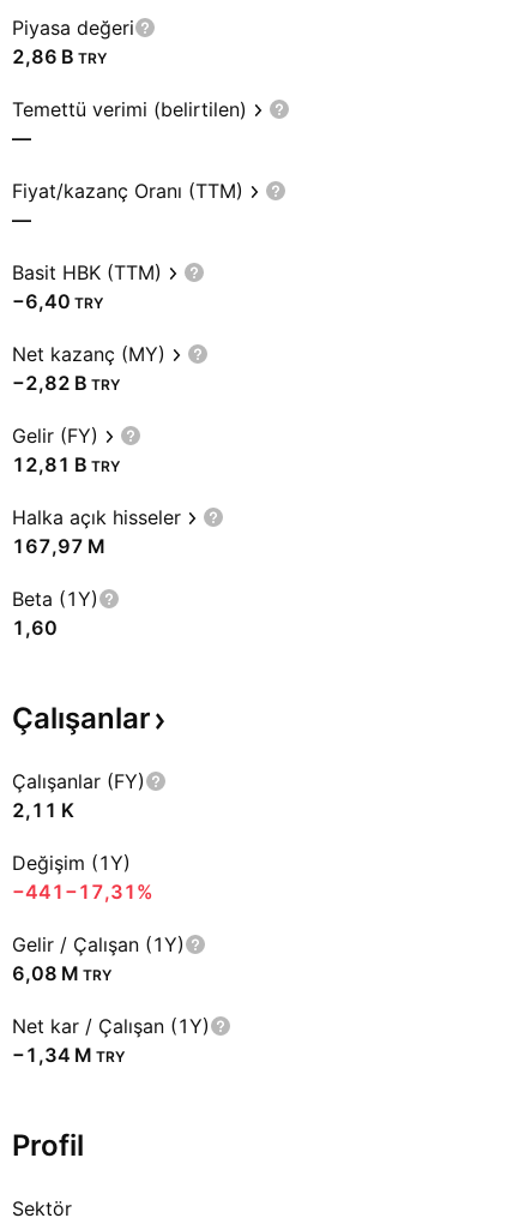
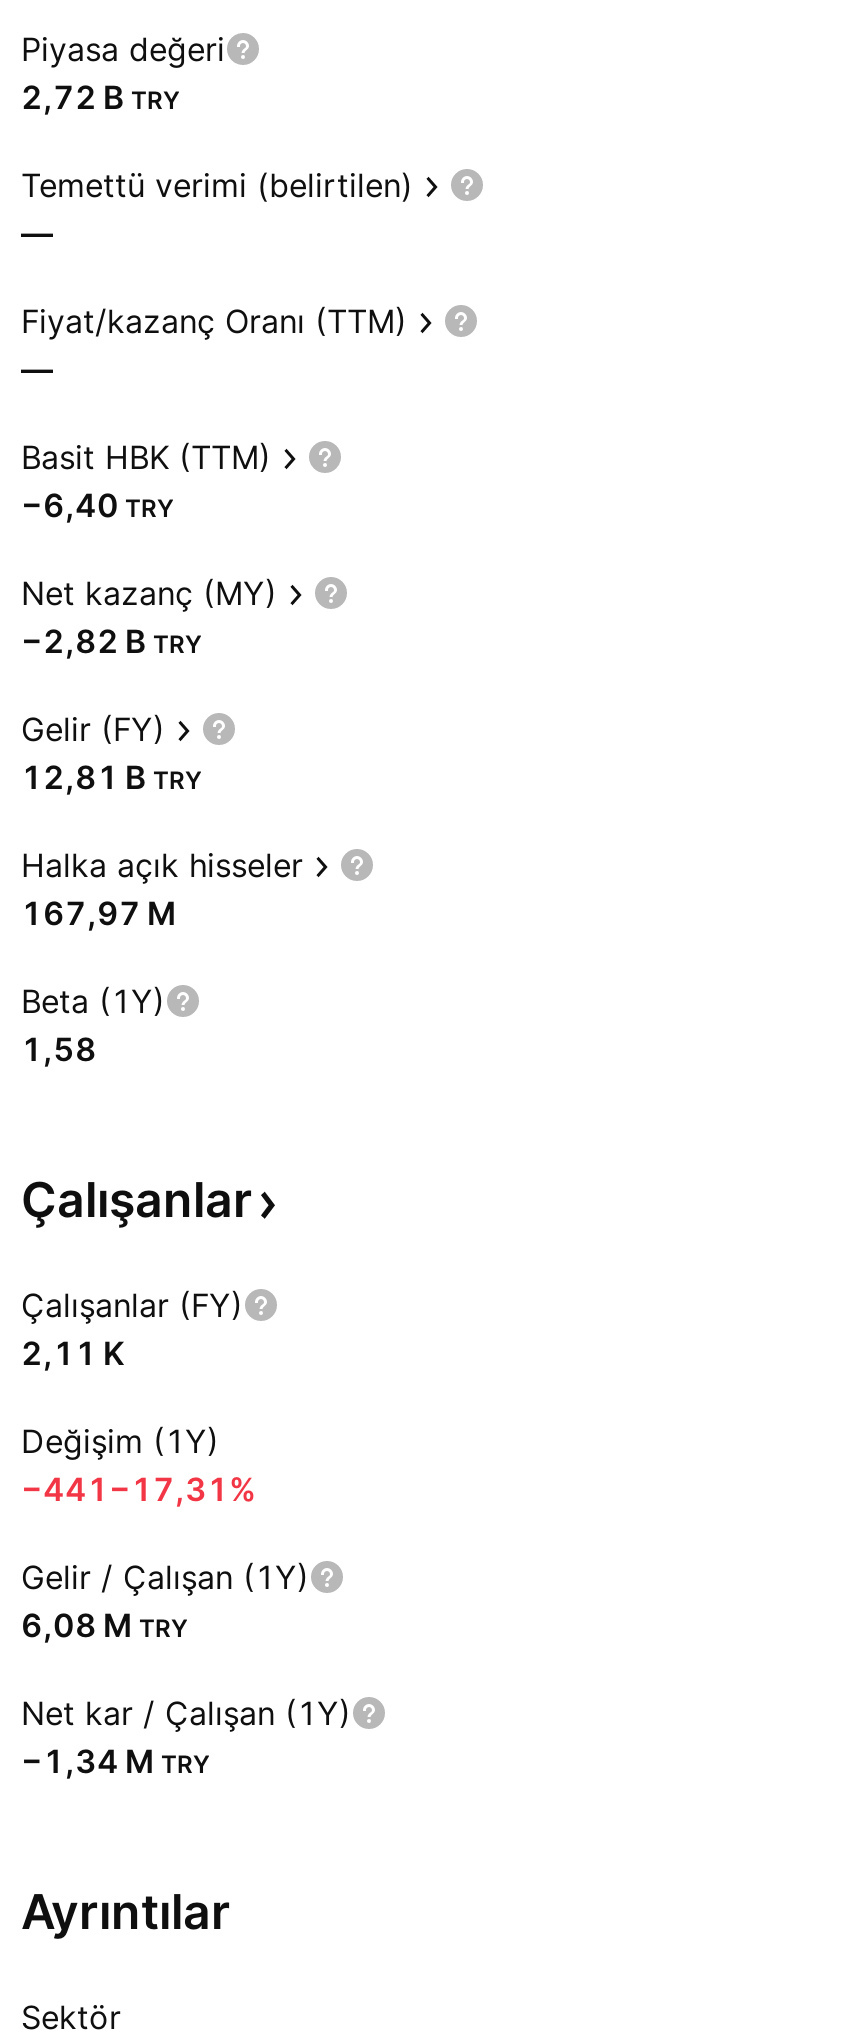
- 2,86 B TRY
+ 2,72 B TRY

- 1,60
+ 1,58

- Profil
+ Ayrıntılar
